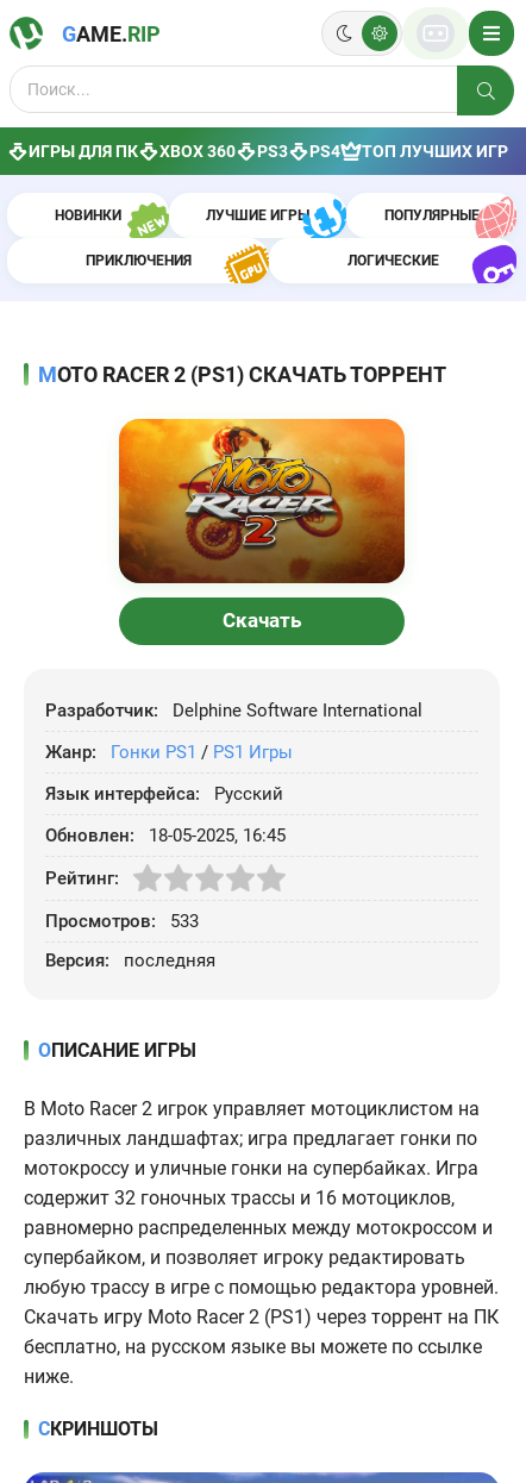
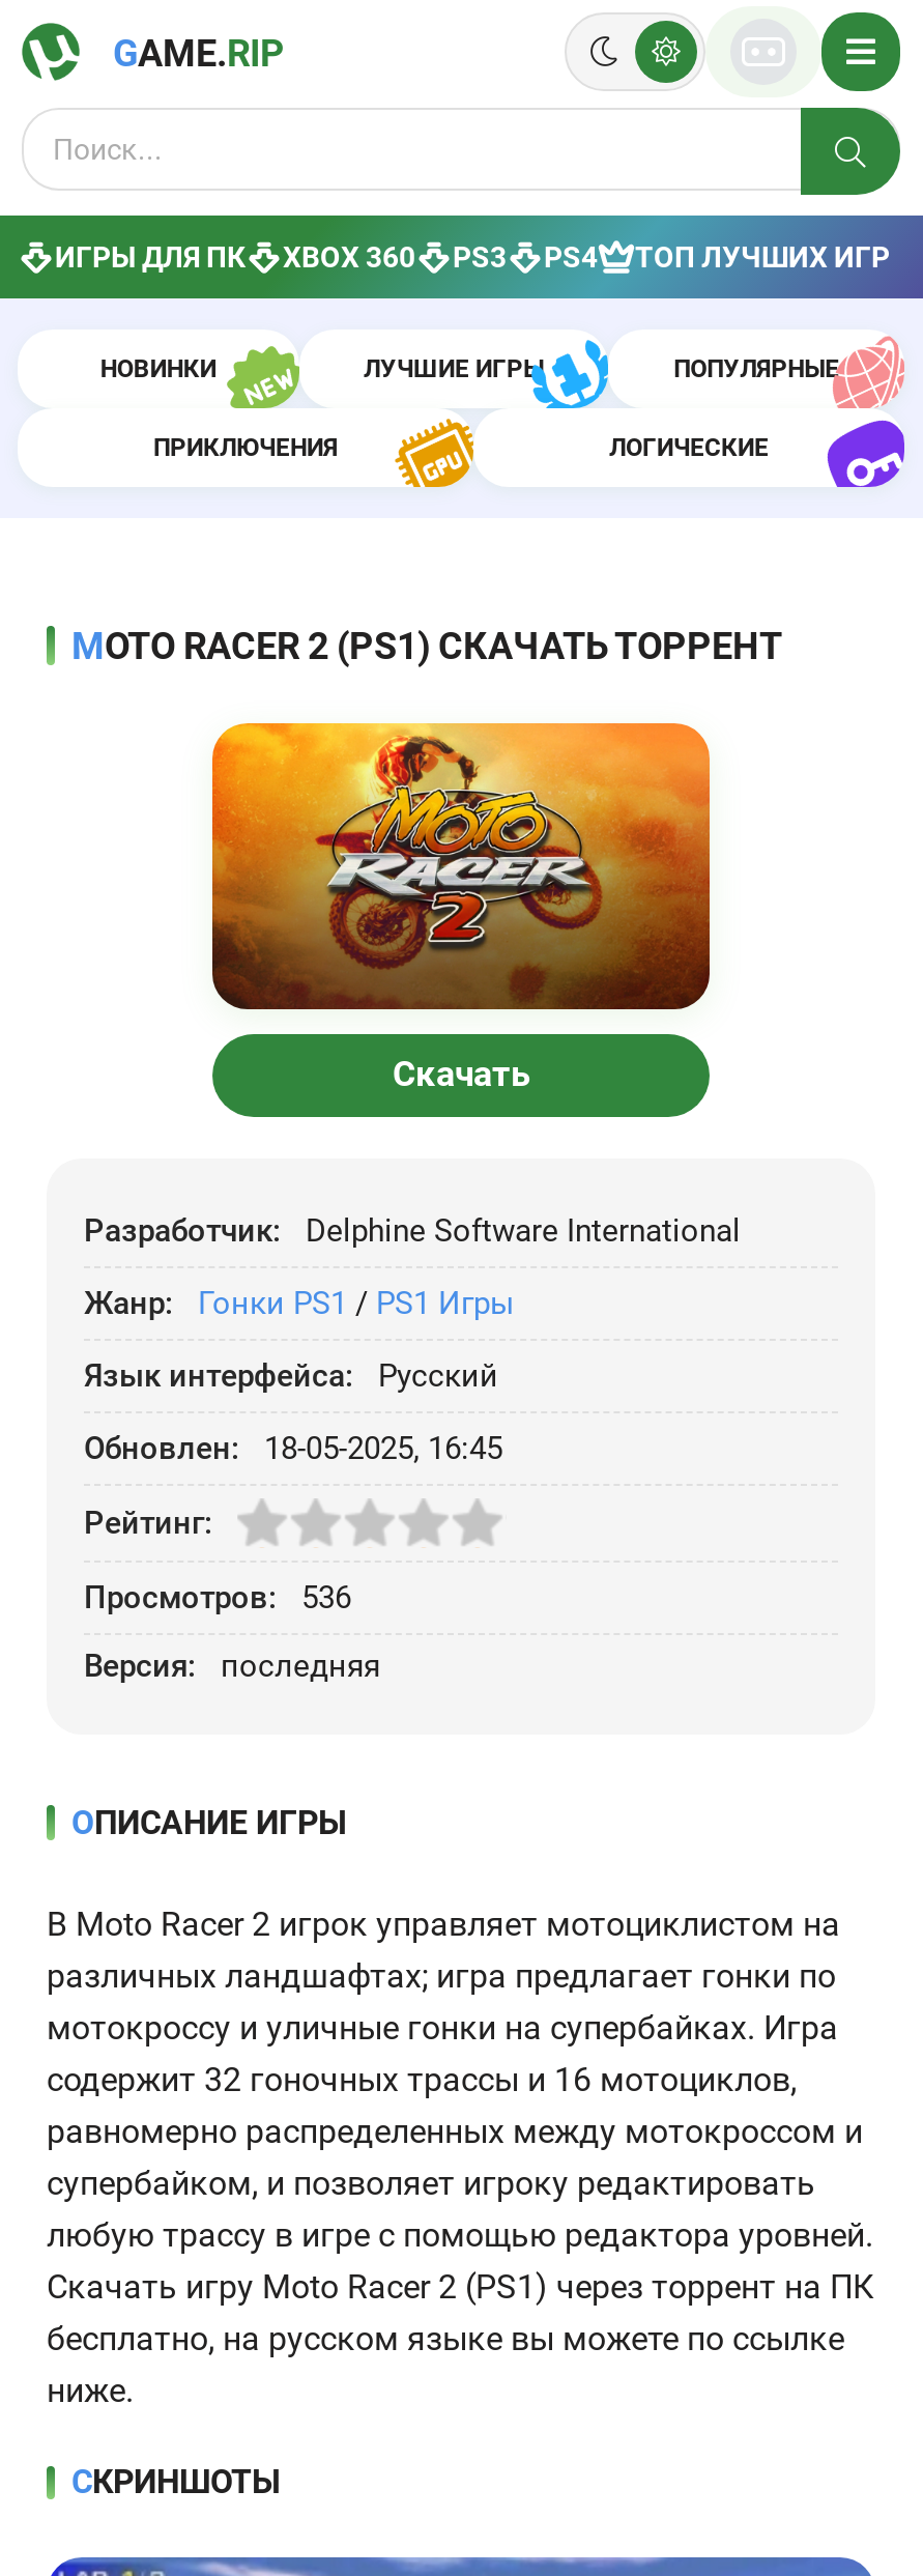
- Просмотров: 533
+ Просмотров: 536
